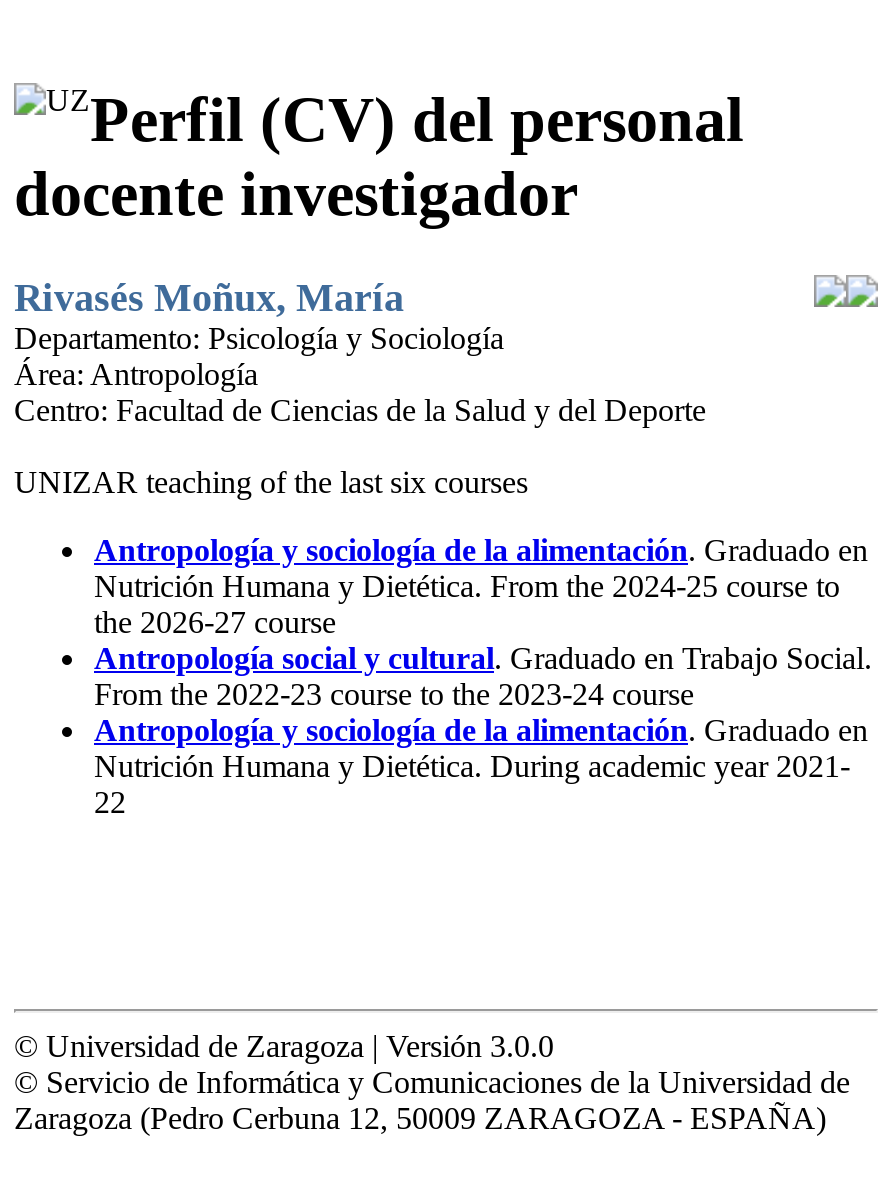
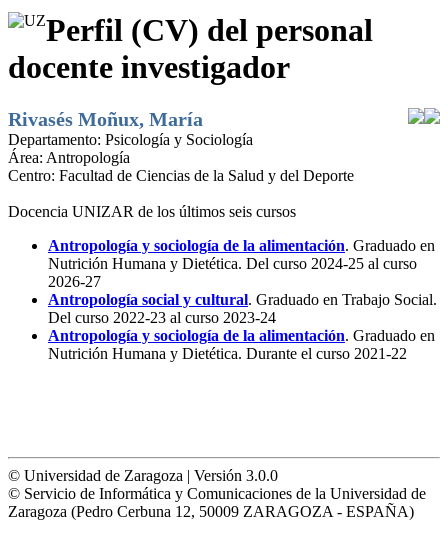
- UNIZAR teaching of the last six courses
+ Docencia UNIZAR de los últimos seis cursos

- Nutrición Humana y Dietética. From the 2024-25 course to
- the 2026-27 course
+ Nutrición Humana y Dietética. Del curso 2024-25 al curso
+ 2026-27

- From the 2022-23 course to the 2023-24 course
+ Del curso 2022-23 al curso 2023-24

- Nutrición Humana y Dietética. During academic year 2021-
- 22
+ Nutrición Humana y Dietética. Durante el curso 2021-22
